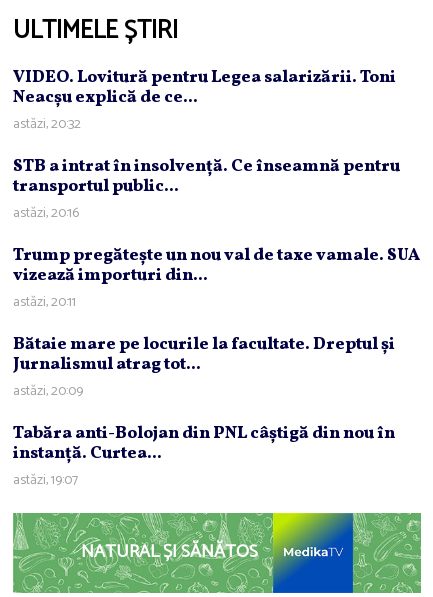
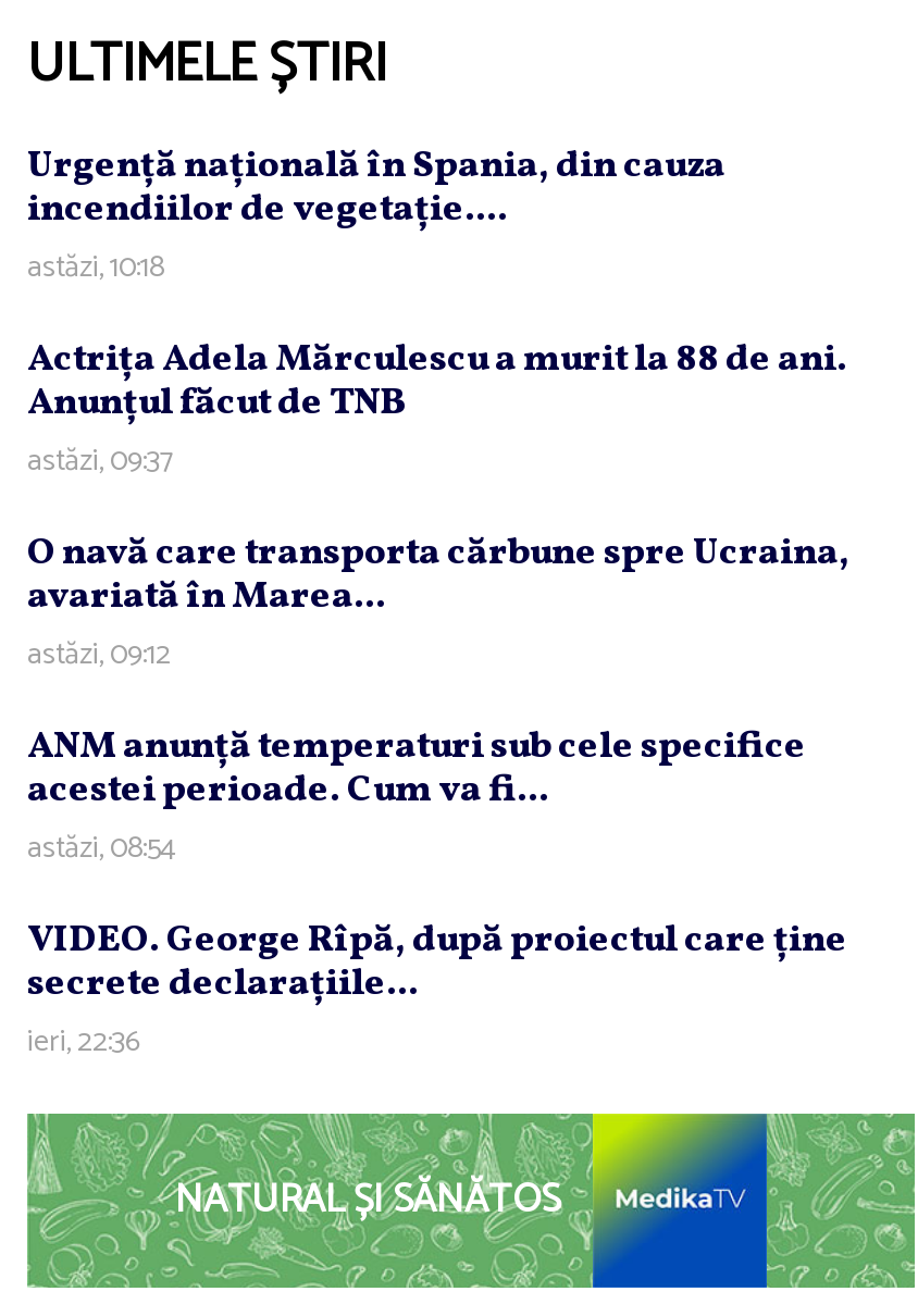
- VIDEO. Lovitură pentru Legea salarizării. Toni
- Neacşu explică de ce...
- astăzi, 20:32
+ Urgenţă naţională în Spania, din cauza
+ incendiilor de vegetaţie....
+ astăzi, 10:18

- STB a intrat în insolvenţă. Ce înseamnă pentru
- transportul public...
- astăzi, 20:16
+ Actriţa Adela Mărculescu a murit la 88 de ani.
+ Anunţul făcut de TNB
+ astăzi, 09:37

- Trump pregăteşte un nou val de taxe vamale. SUA
- vizează importuri din...
- astăzi, 20:11
+ O navă care transporta cărbune spre Ucraina,
+ avariată în Marea...
+ astăzi, 09:12

- Bătaie mare pe locurile la facultate. Dreptul şi
- Jurnalismul atrag tot...
- astăzi, 20:09
+ ANM anunţă temperaturi sub cele specifice
+ acestei perioade. Cum va fi...
+ astăzi, 08:54

- Tabăra anti-Bolojan din PNL câştigă din nou în
- instanţă. Curtea...
- astăzi, 19:07
+ VIDEO. George Rîpă, după proiectul care ţine
+ secrete declaraţiile...
+ ieri, 22:36
